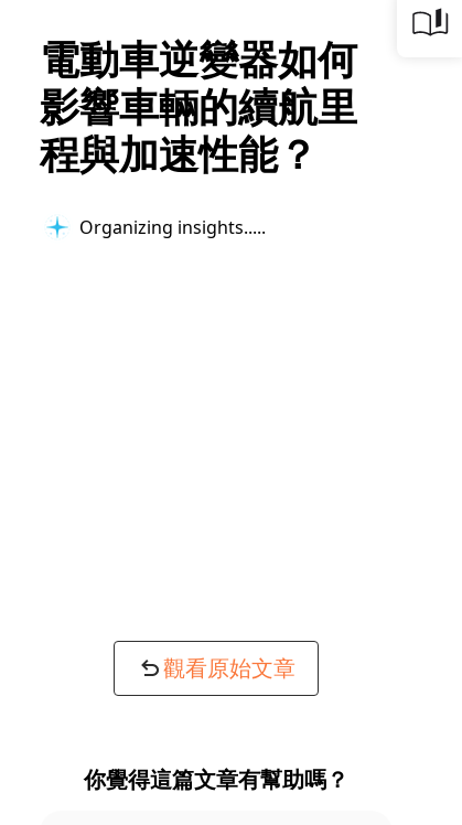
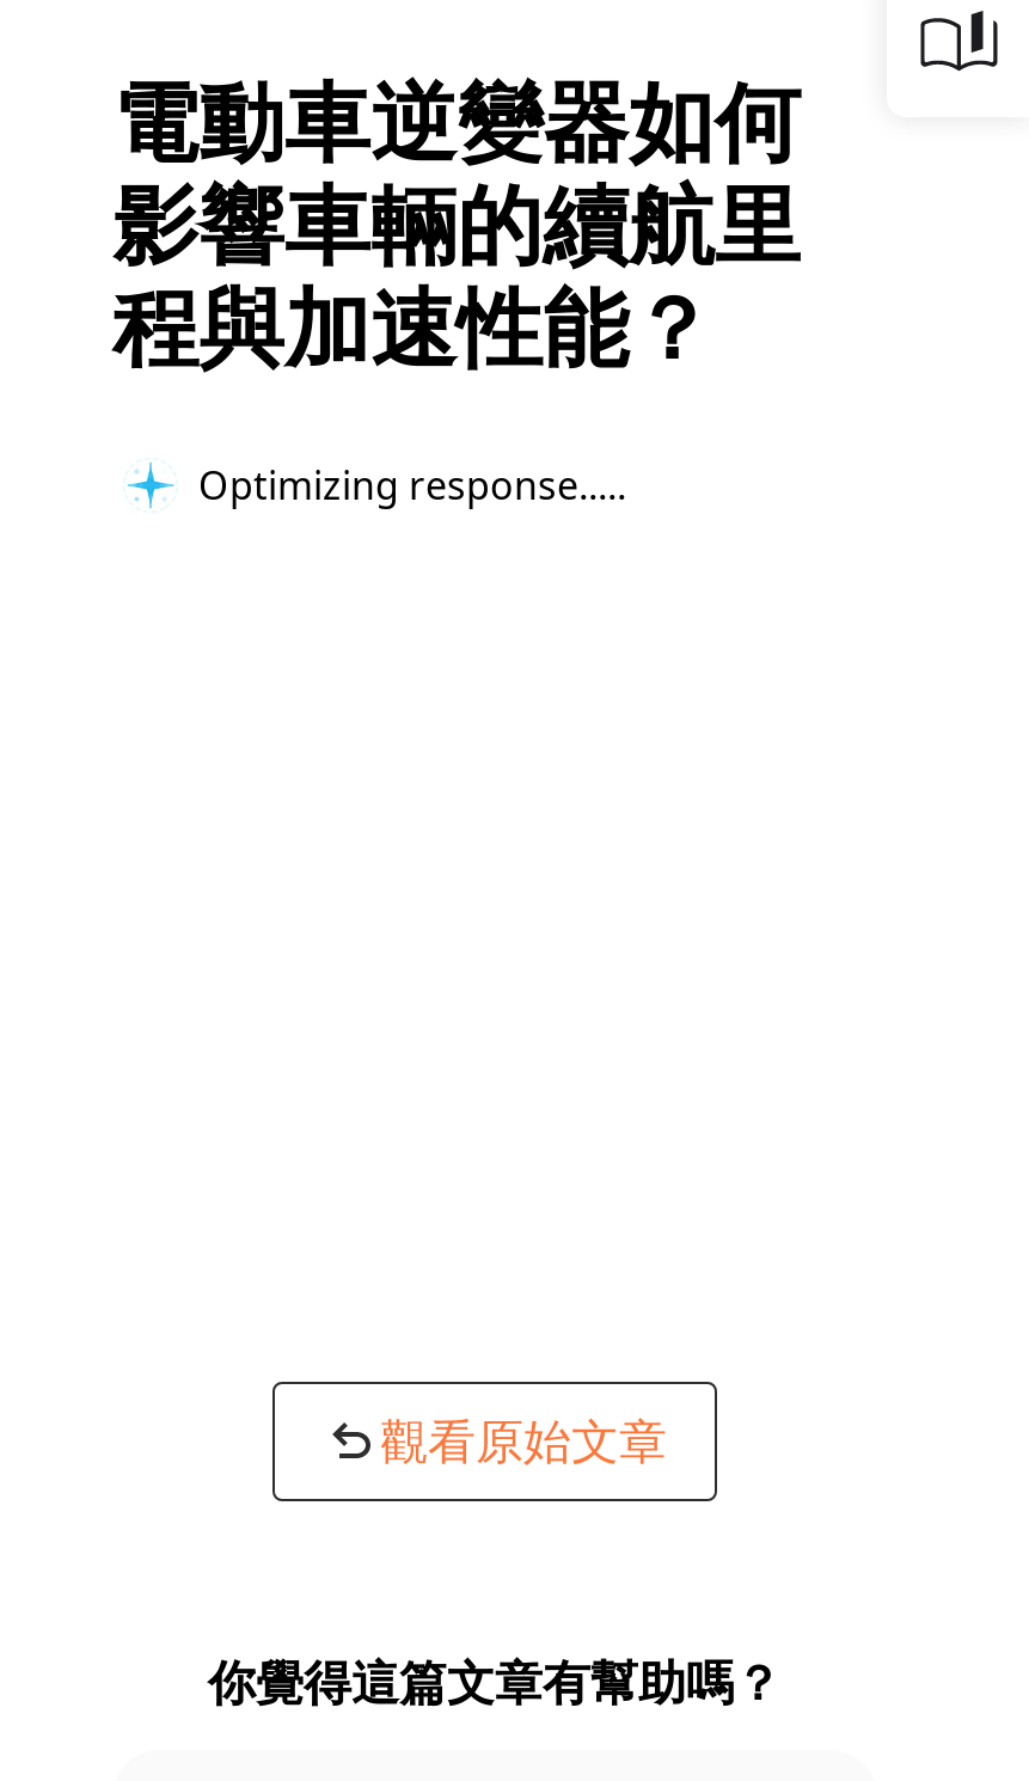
- Organizing insights...
+ Optimizing response...
